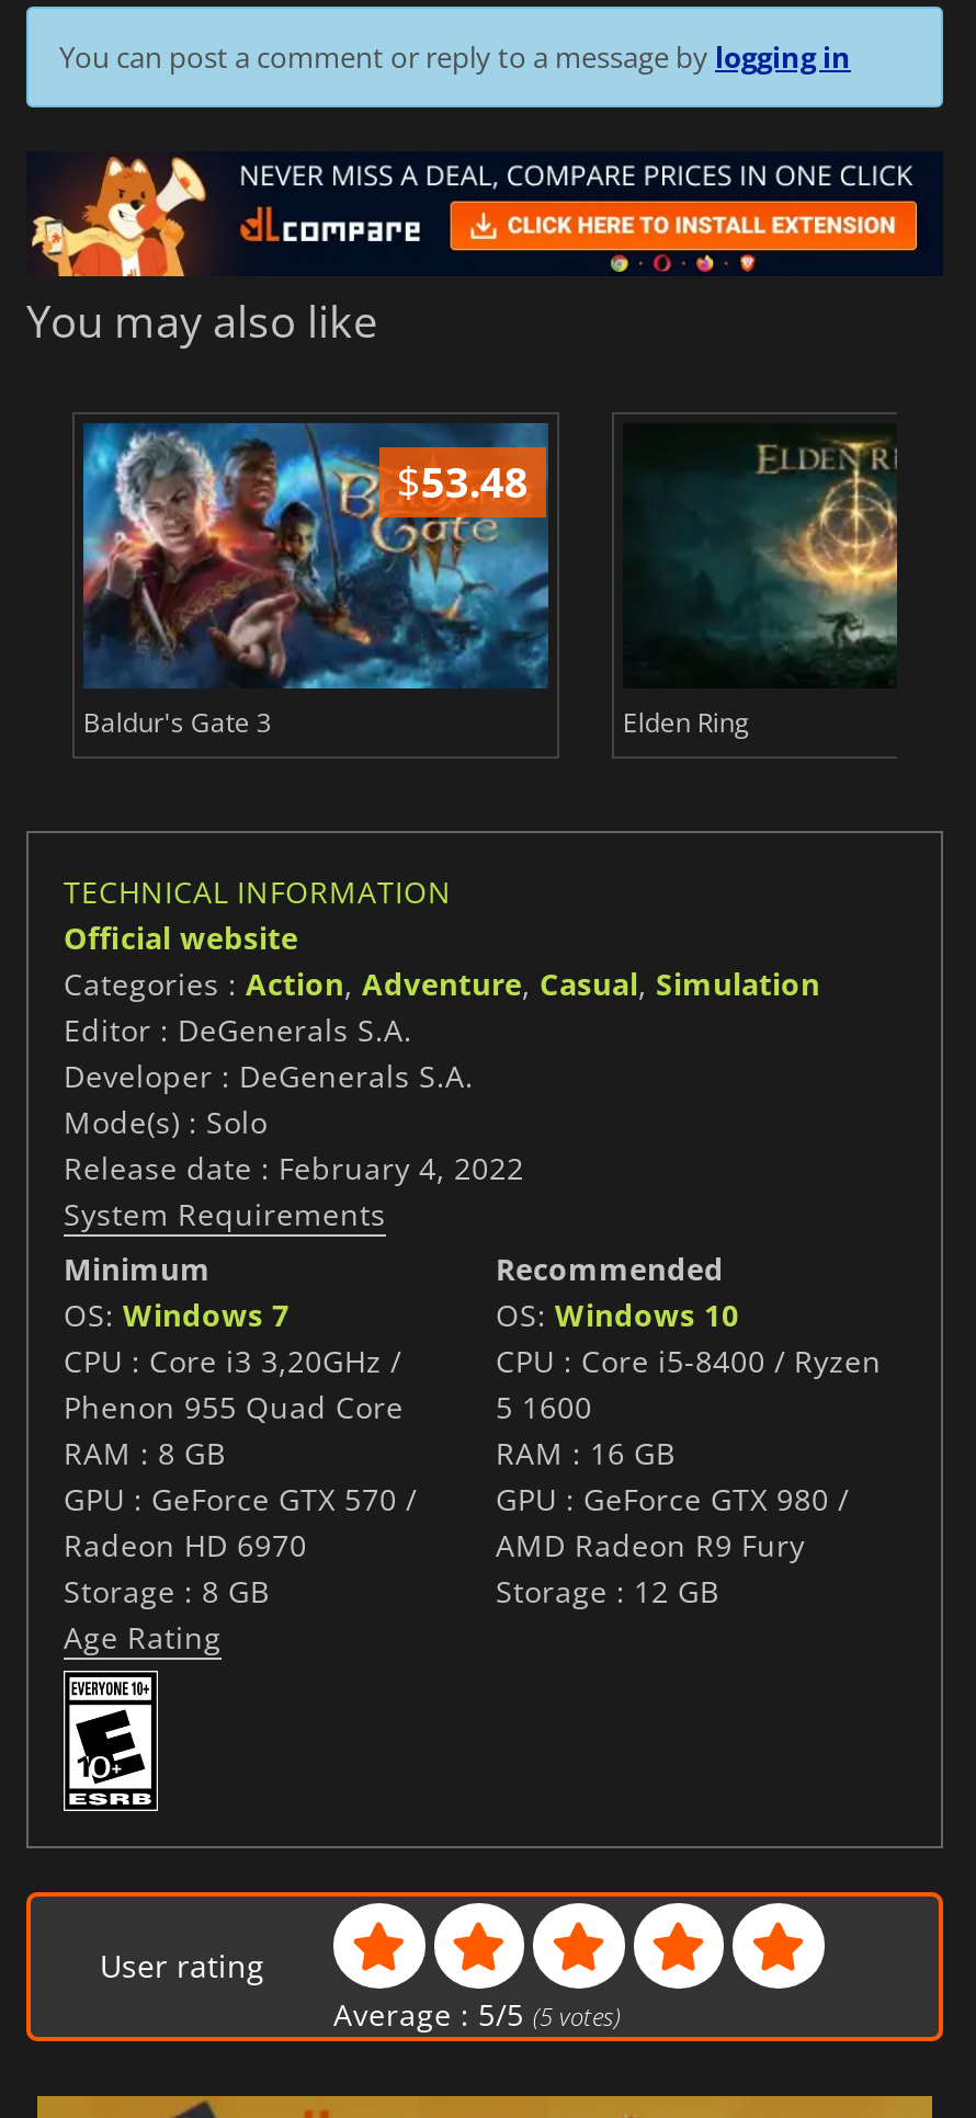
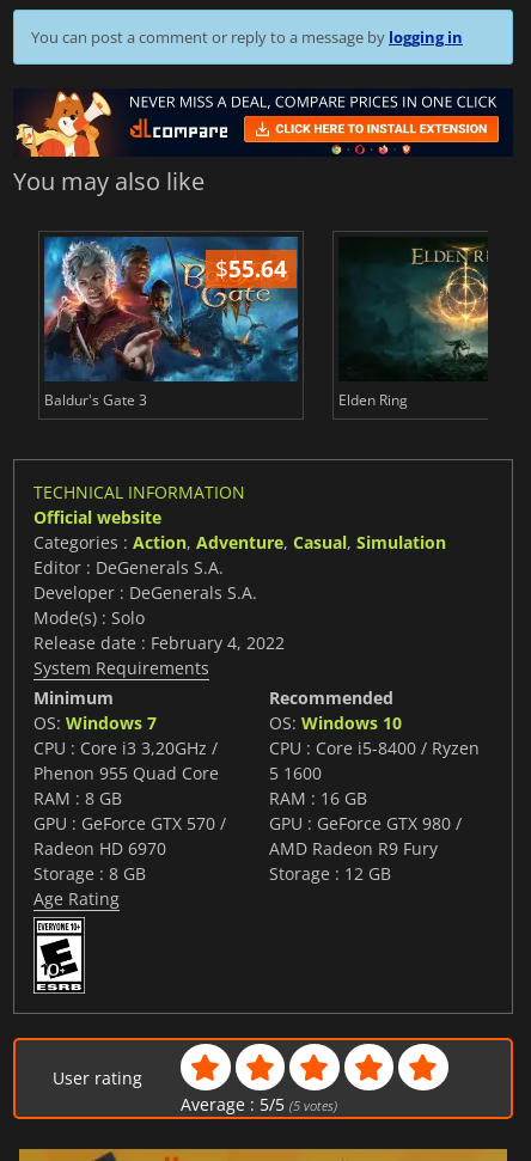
- $53.48
+ $55.64
